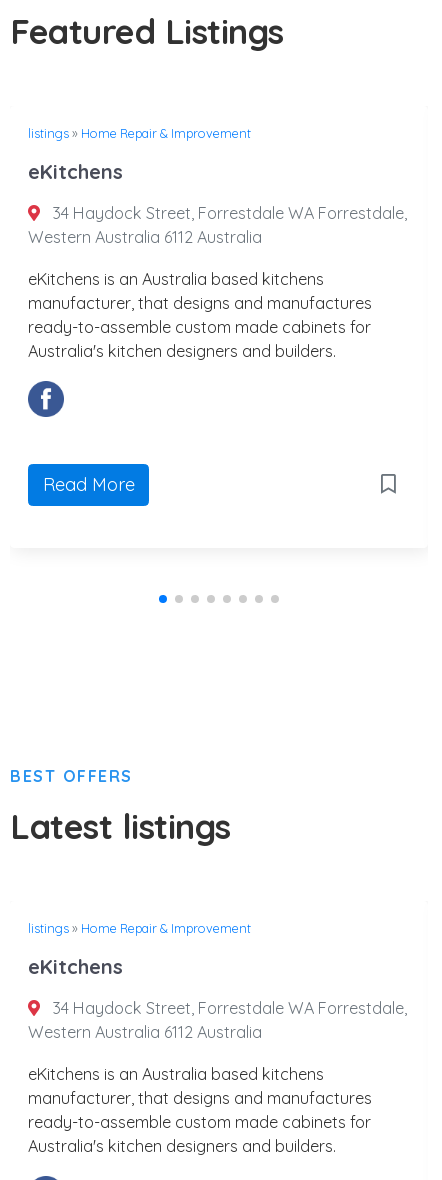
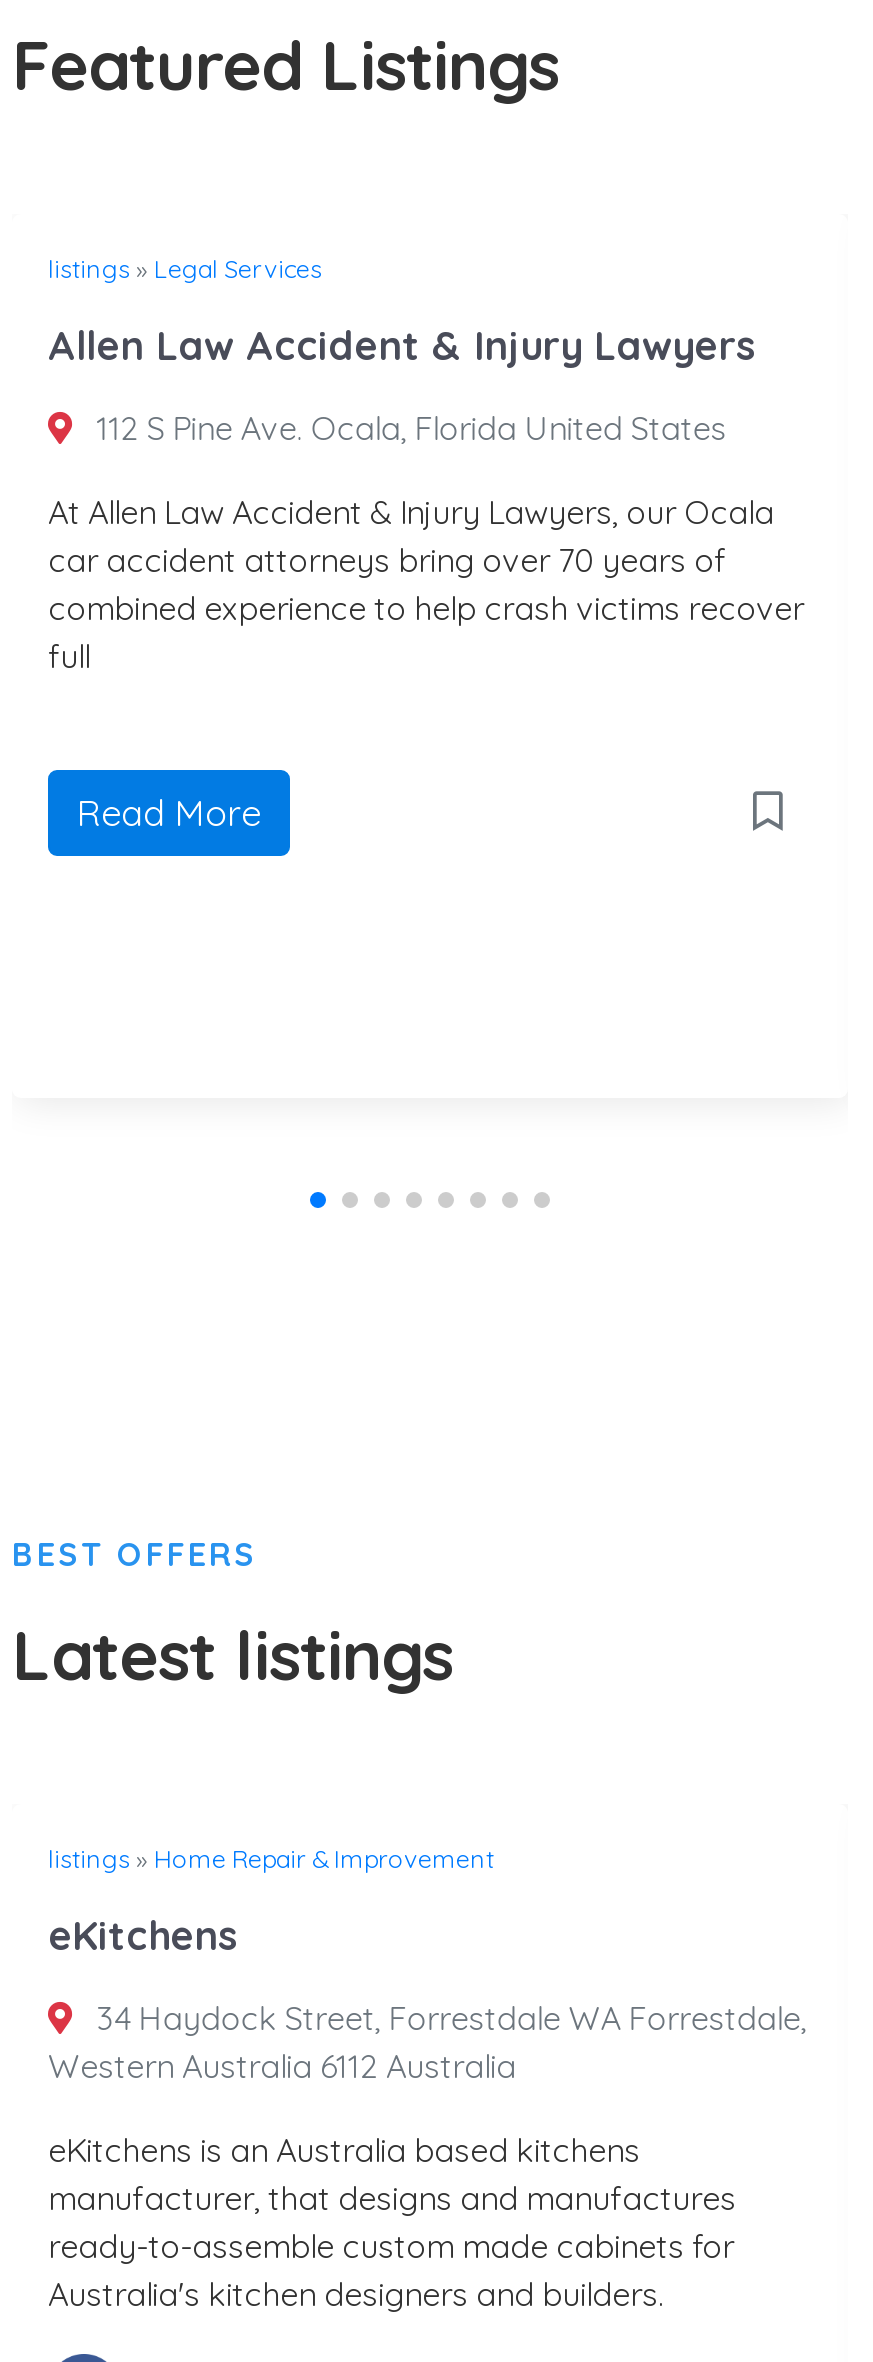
- listings» Home Repair & Improvement
+ listings» Legal Services

- eKitchens
+ Allen Law Accident & Injury Lawyers

- 34 Haydock Street, Forrestdale WA Forrestdale,
- Western Australia 6112 Australia
+ 112 S Pine Ave. Ocala, Florida United States

- eKitchens is an Australia based kitchens
- manufacturer, that designs and manufactures
- ready-to-assemble custom made cabinets for
- Australia's kitchen designers and builders.
+ At Allen Law Accident & Injury Lawyers, our Ocala
+ car accident attorneys bring over 70 years of
+ combined experience to help crash victims recover
+ full

moved up: Read More
